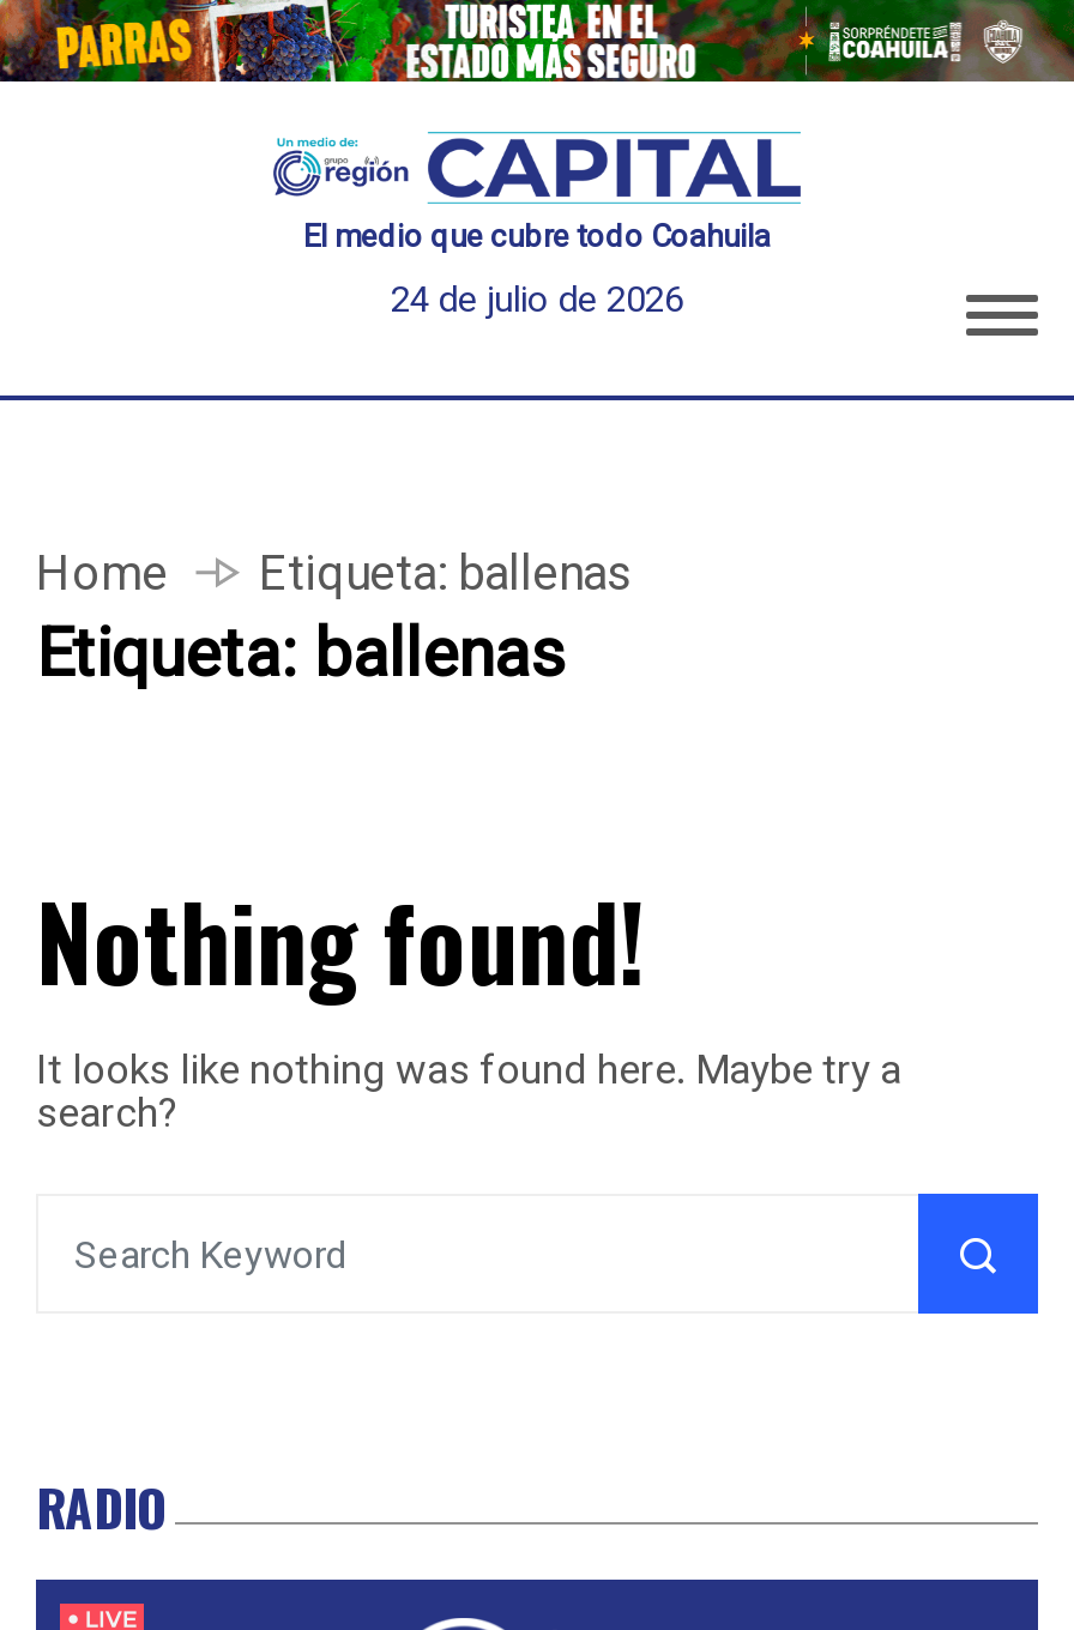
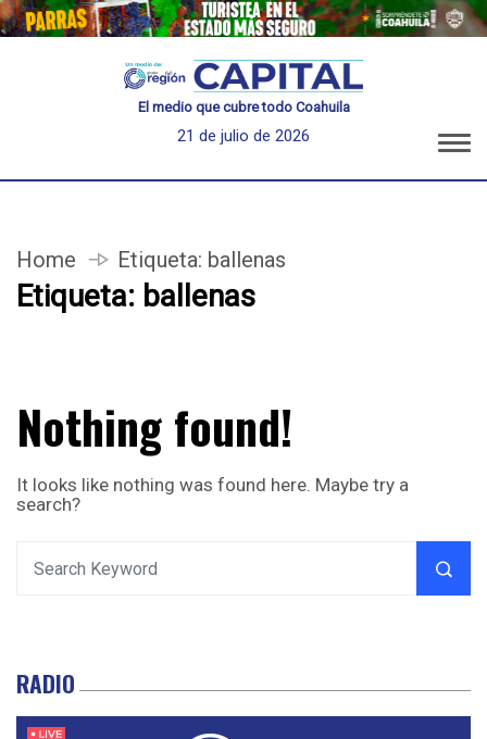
- 24 de julio de 2026
+ 21 de julio de 2026
